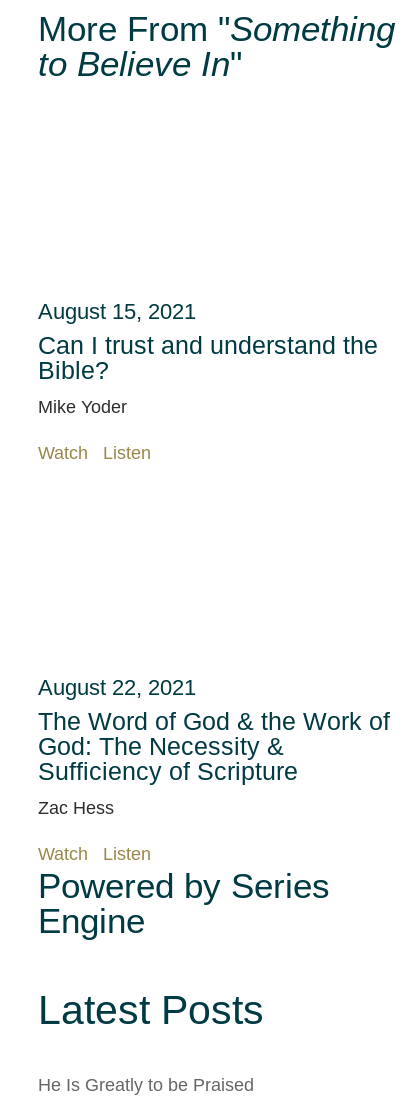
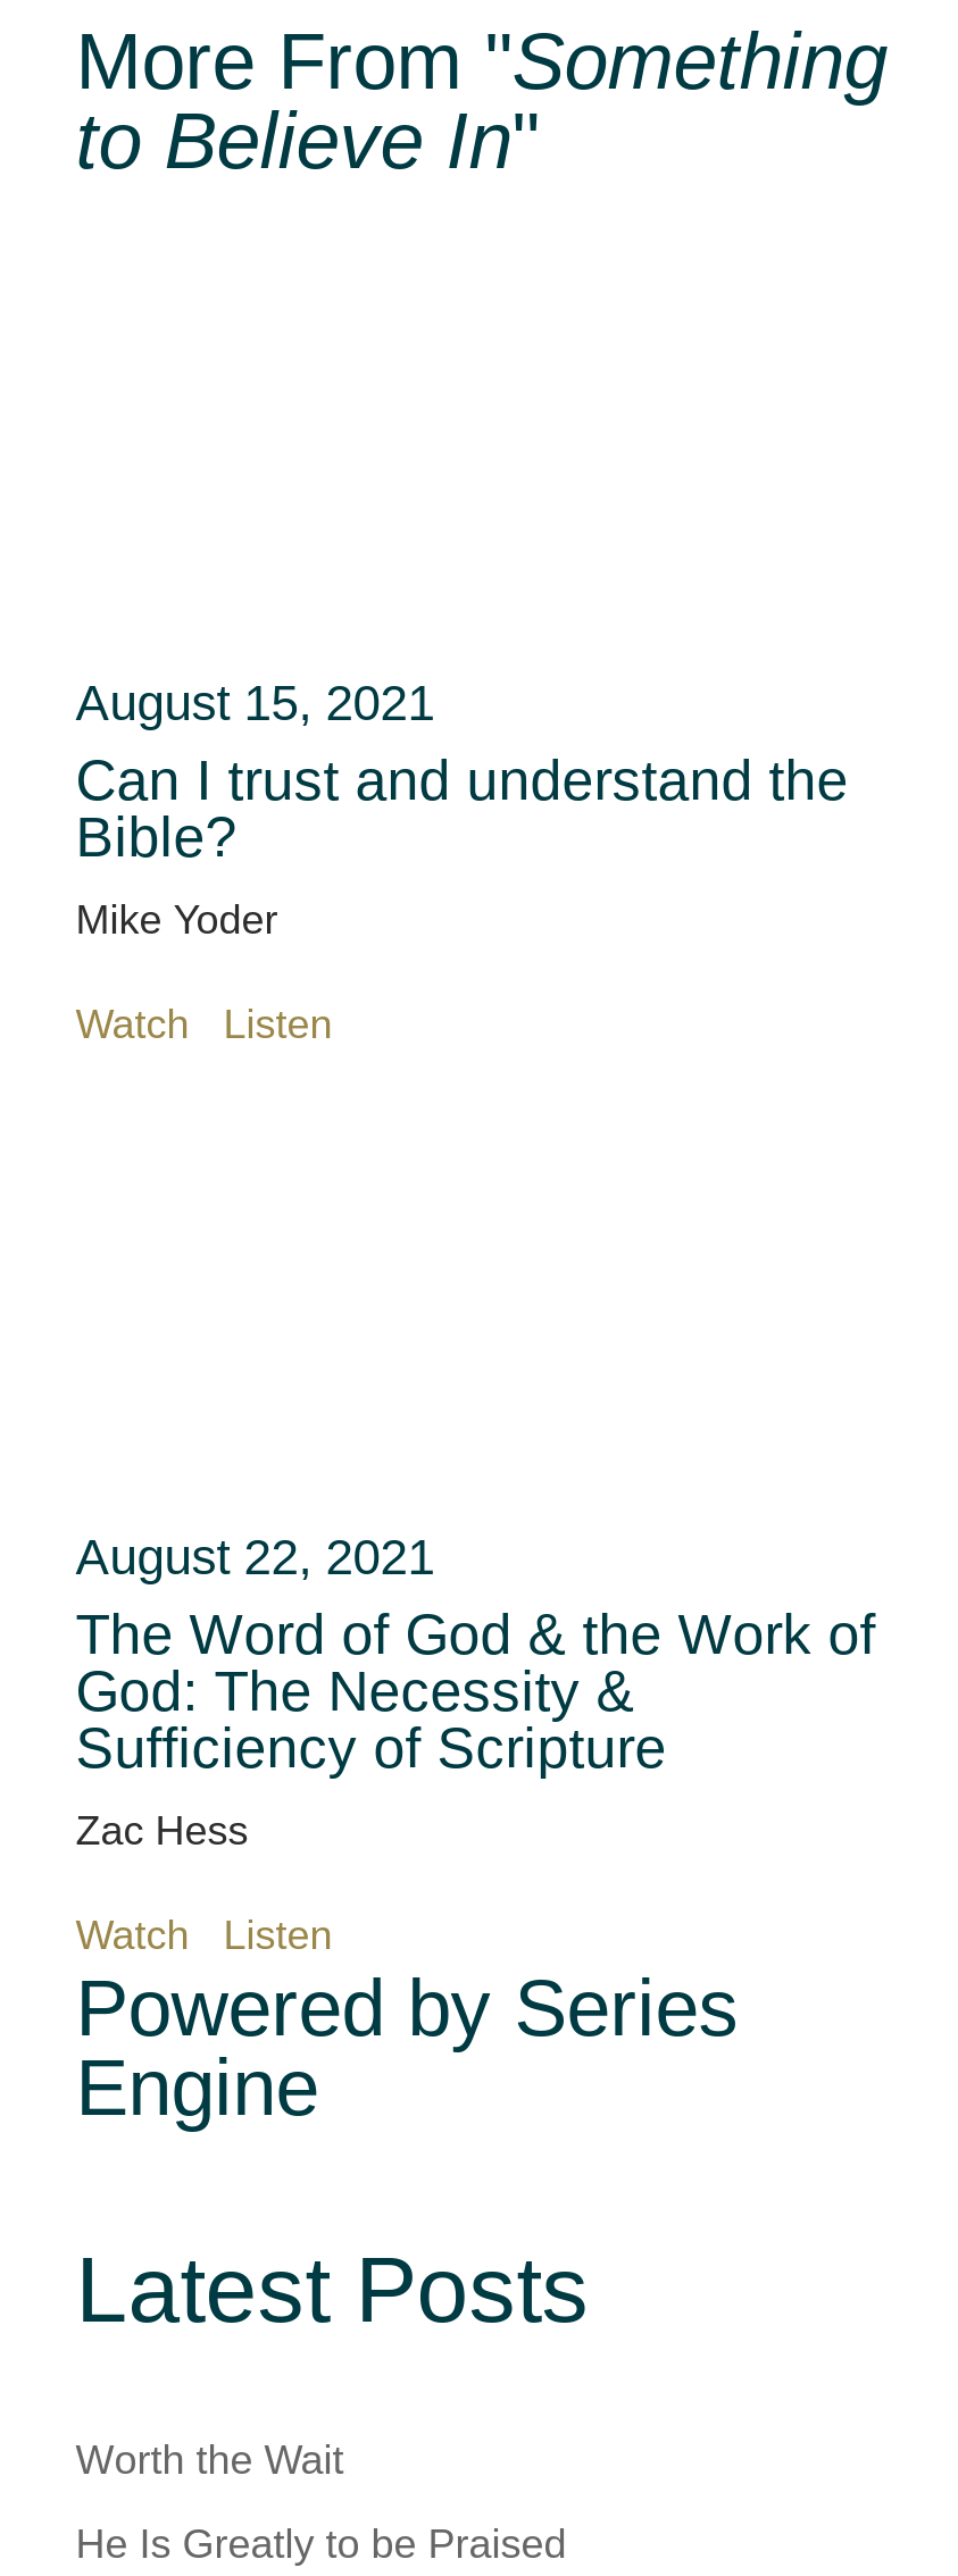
+ Worth the Wait
